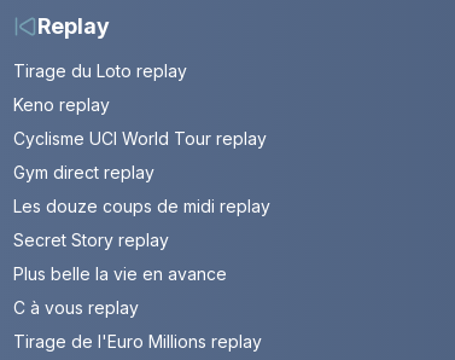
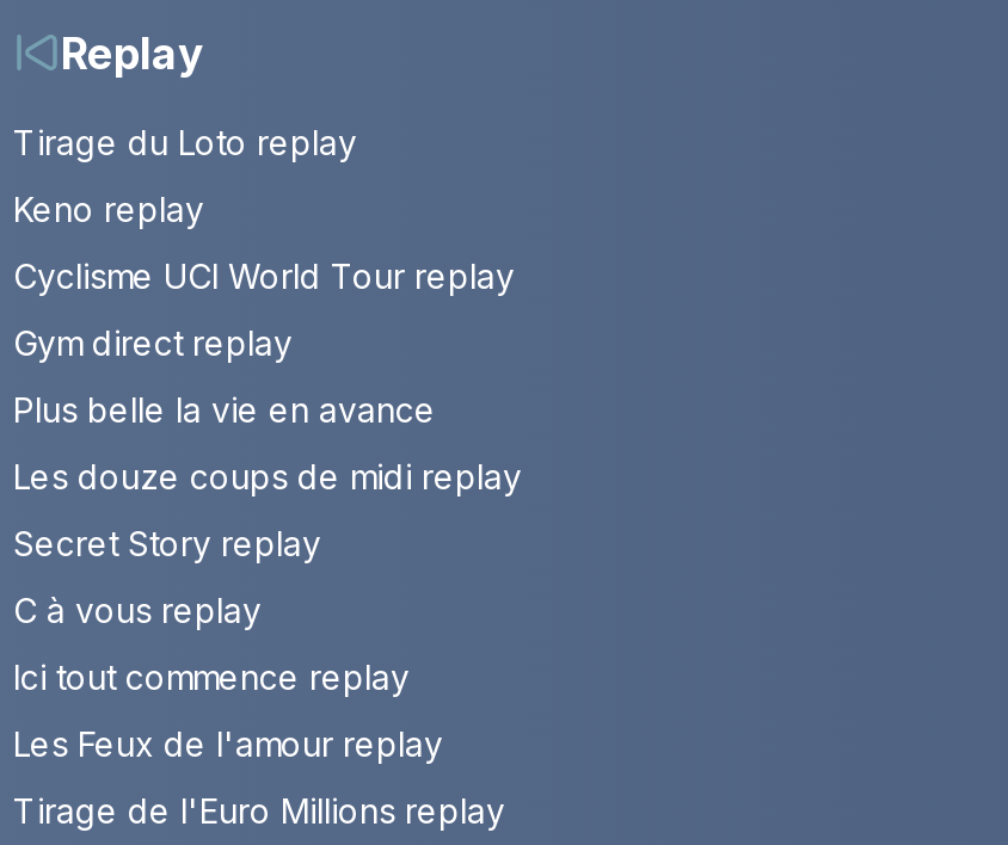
moved up: Plus belle la vie en avance

+ Ici tout commence replay
+ Les Feux de l'amour replay
